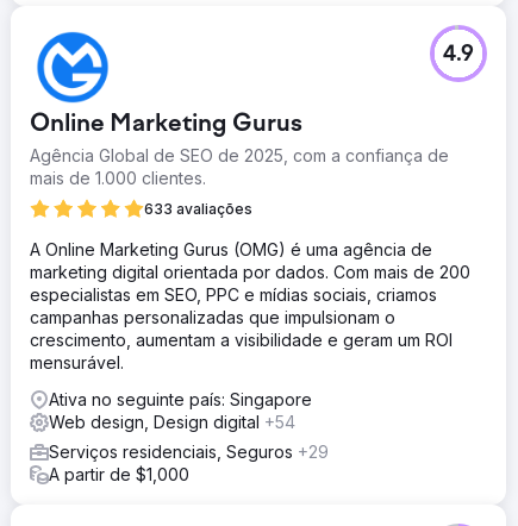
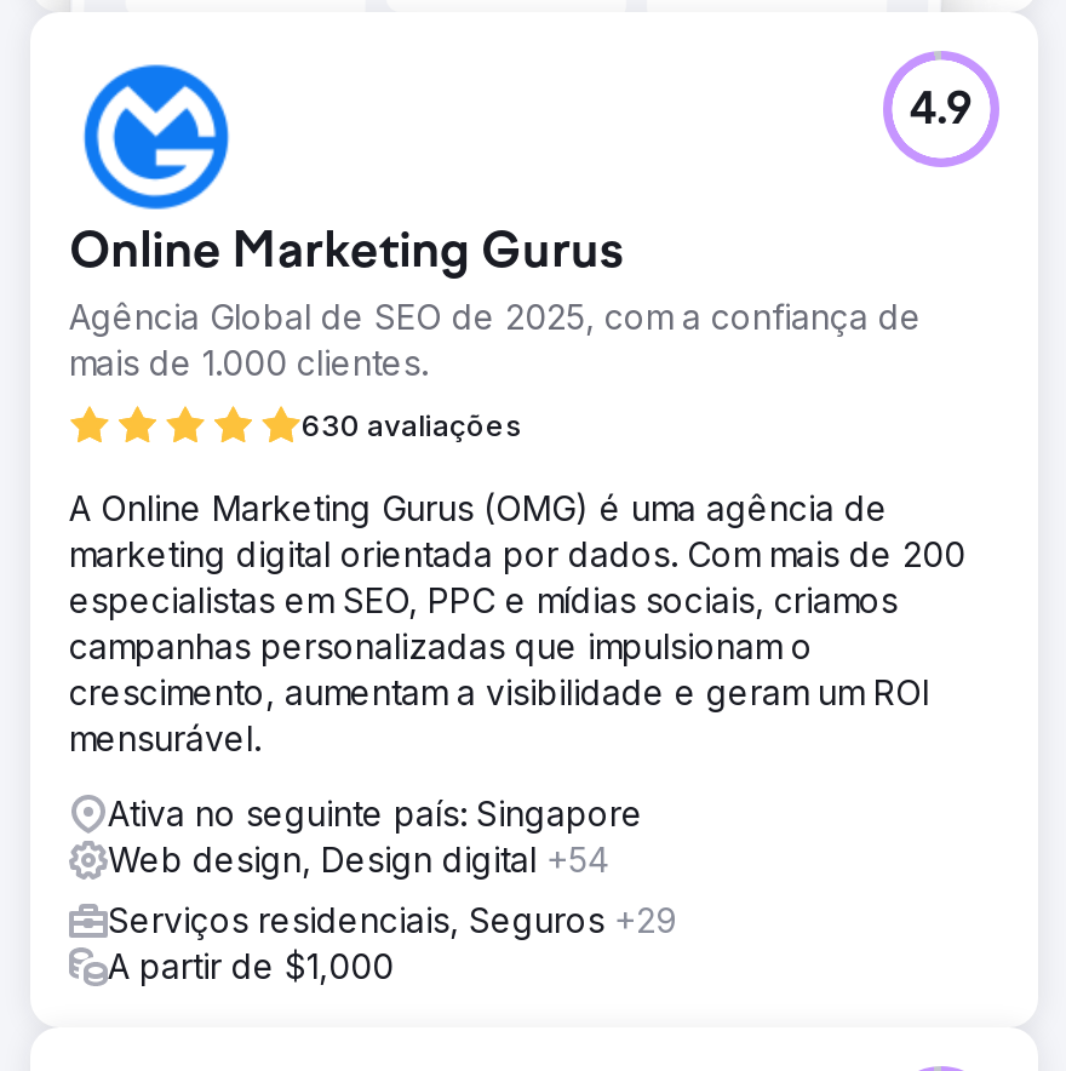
- 633 avaliações
+ 630 avaliações
